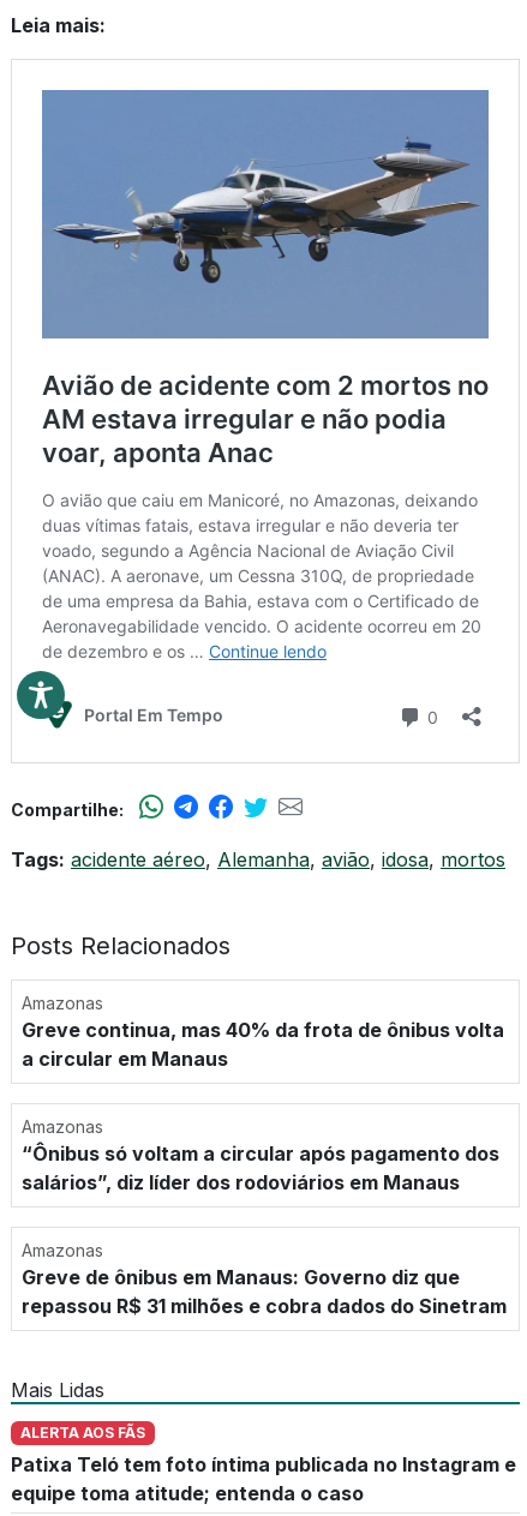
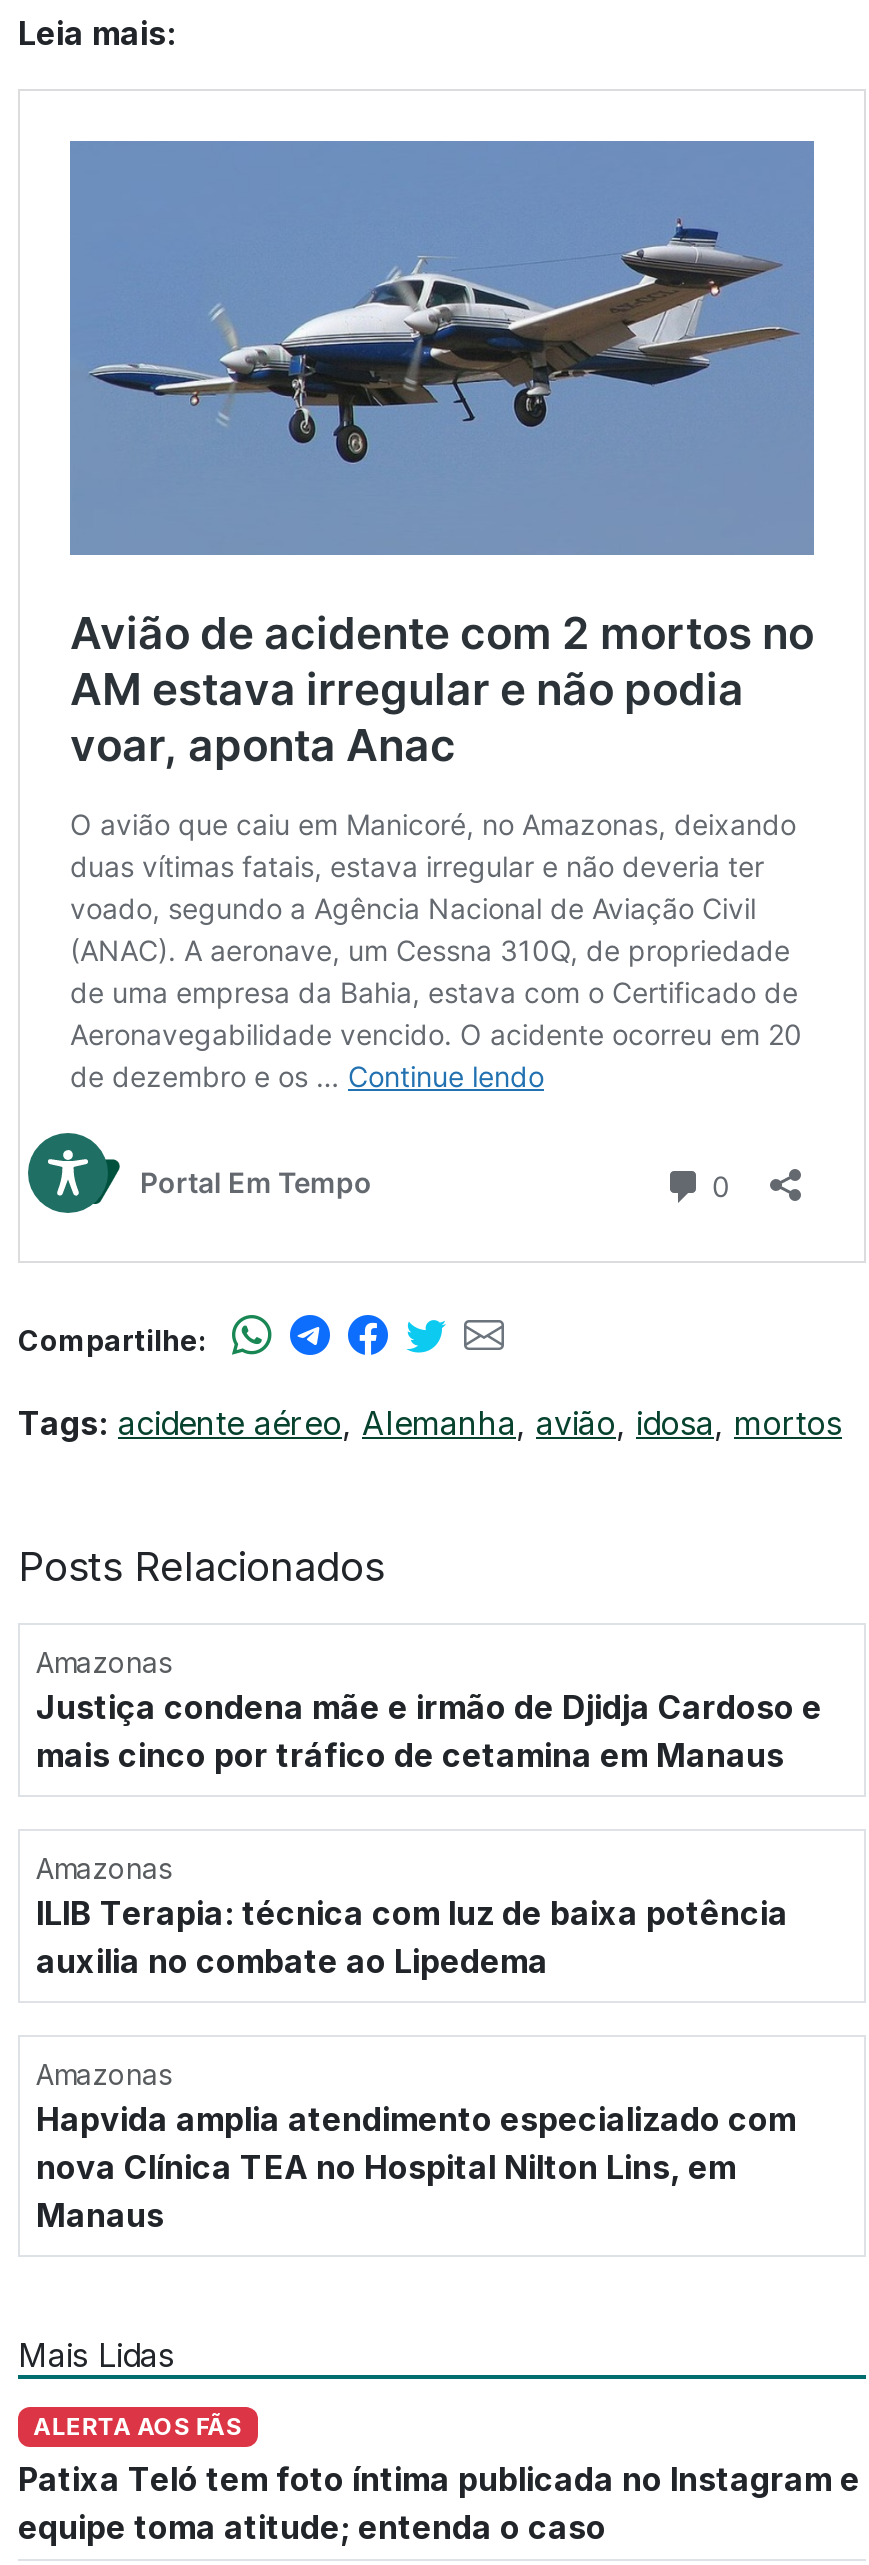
- [image]
+ [image]

- Greve continua, mas 40% da frota de ônibus volta
- a circular em Manaus
+ Justiça condena mãe e irmão de Djidja Cardoso e
+ mais cinco por tráfico de cetamina em Manaus

- “Ônibus só voltam a circular após pagamento dos
- salários”, diz líder dos rodoviários em Manaus
+ ILIB Terapia: técnica com luz de baixa potência
+ auxilia no combate ao Lipedema

- Greve de ônibus em Manaus: Governo diz que
- repassou R$ 31 milhões e cobra dados do Sinetram
+ Hapvida amplia atendimento especializado com
+ nova Clínica TEA no Hospital Nilton Lins, em
+ Manaus
